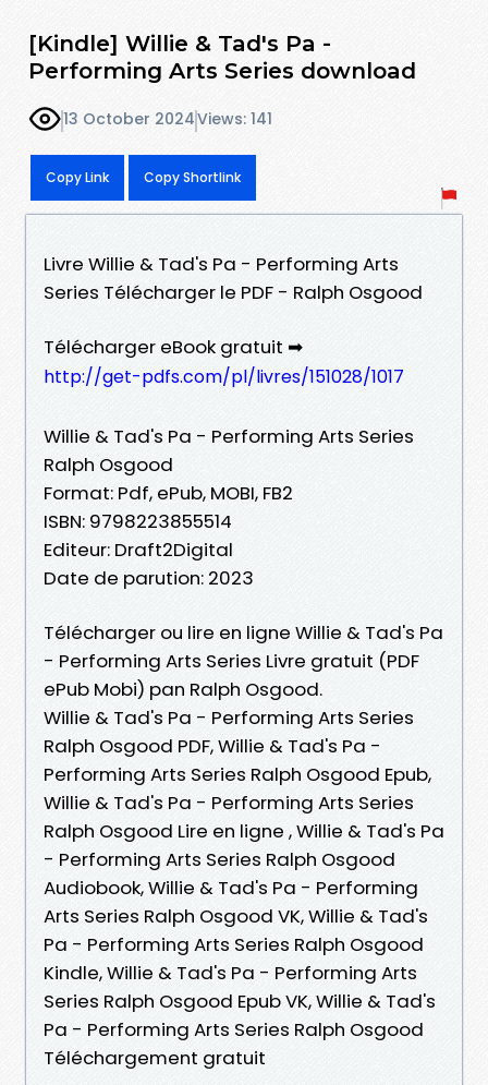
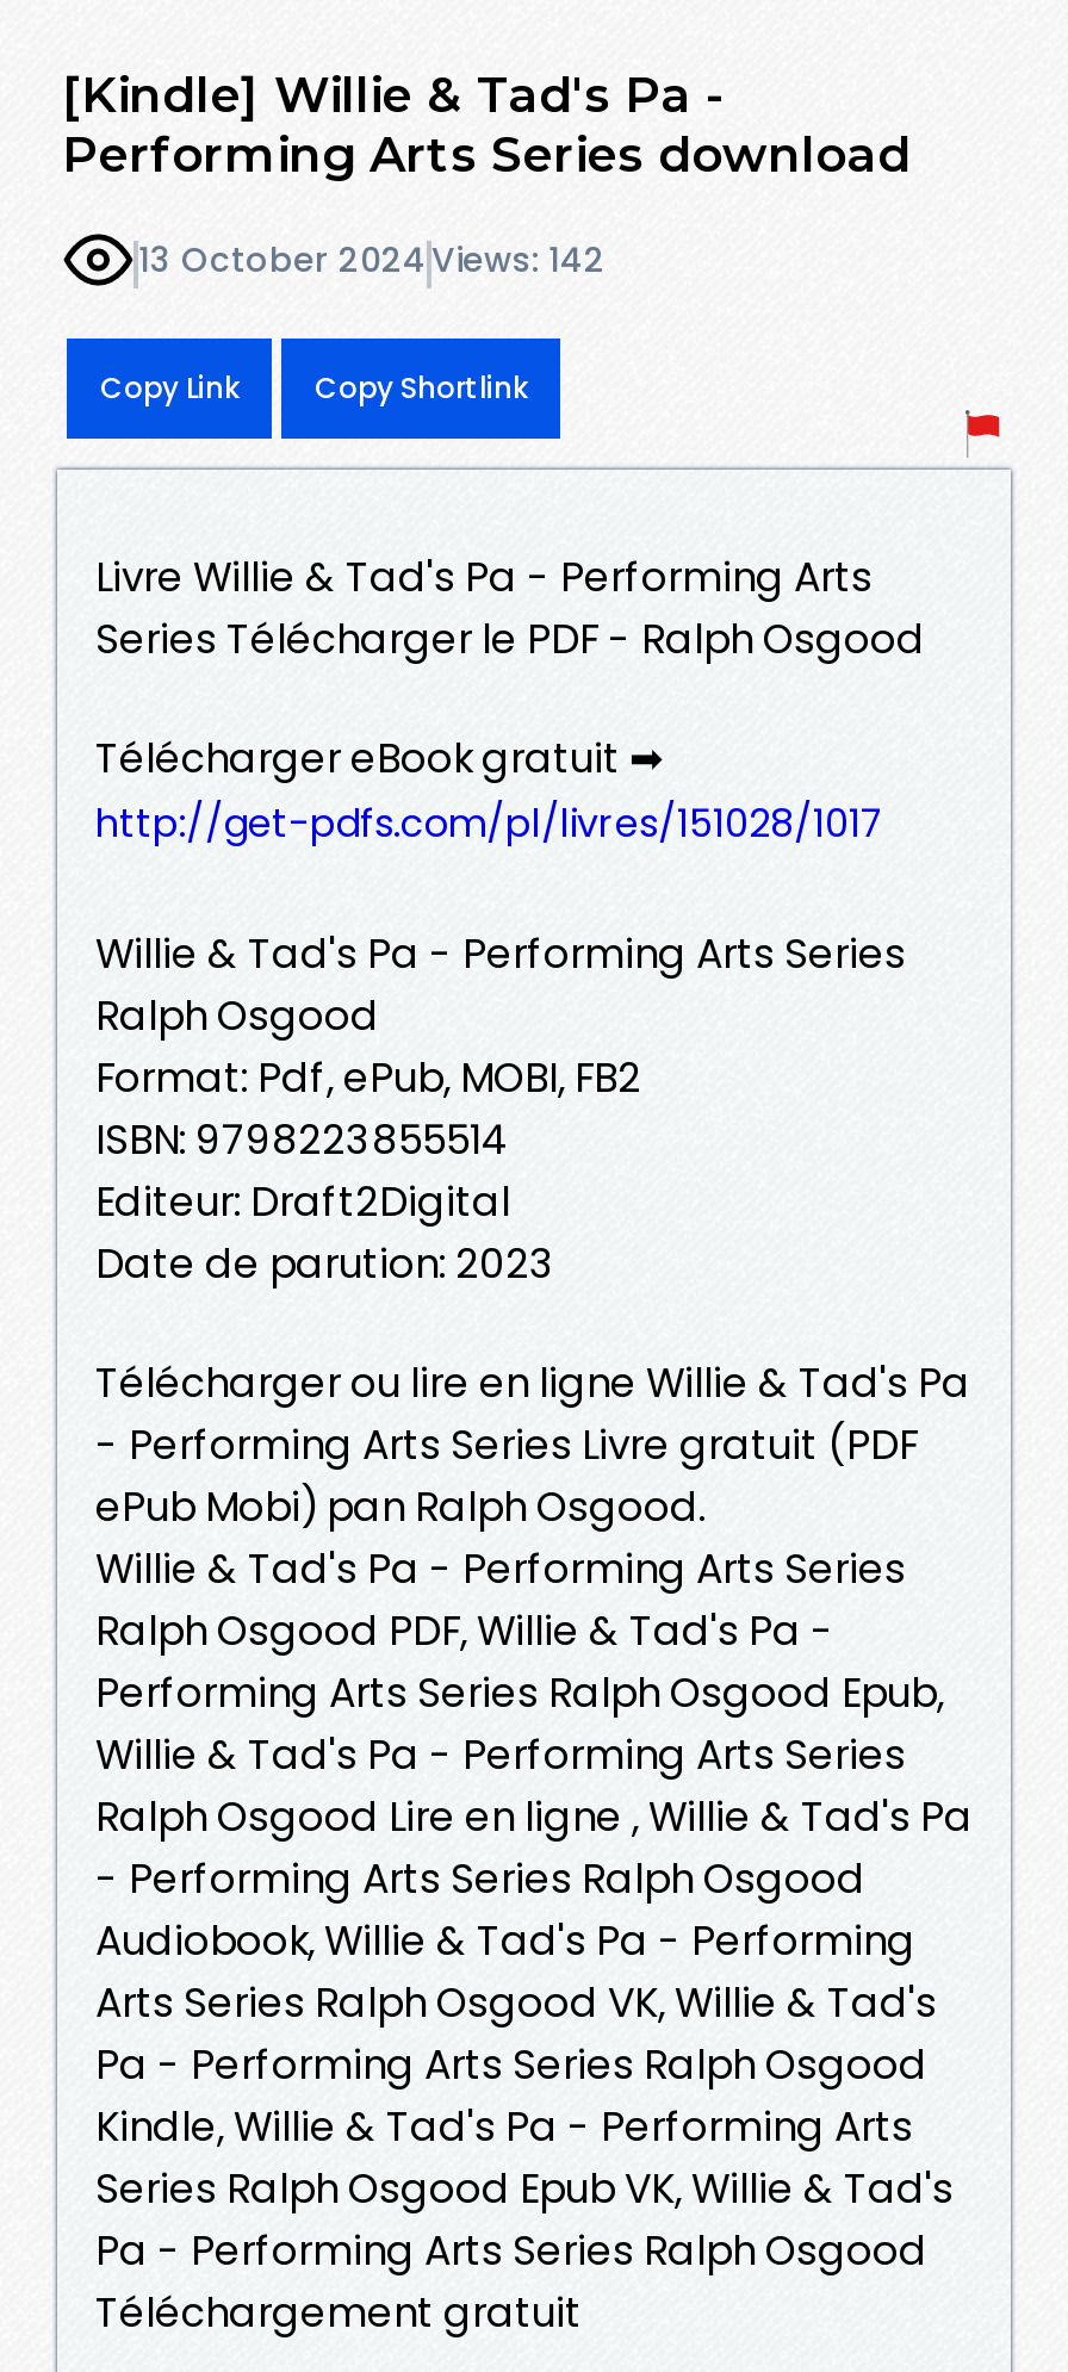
- 13 October 2024 Views: 141
+ 13 October 2024 Views: 142
